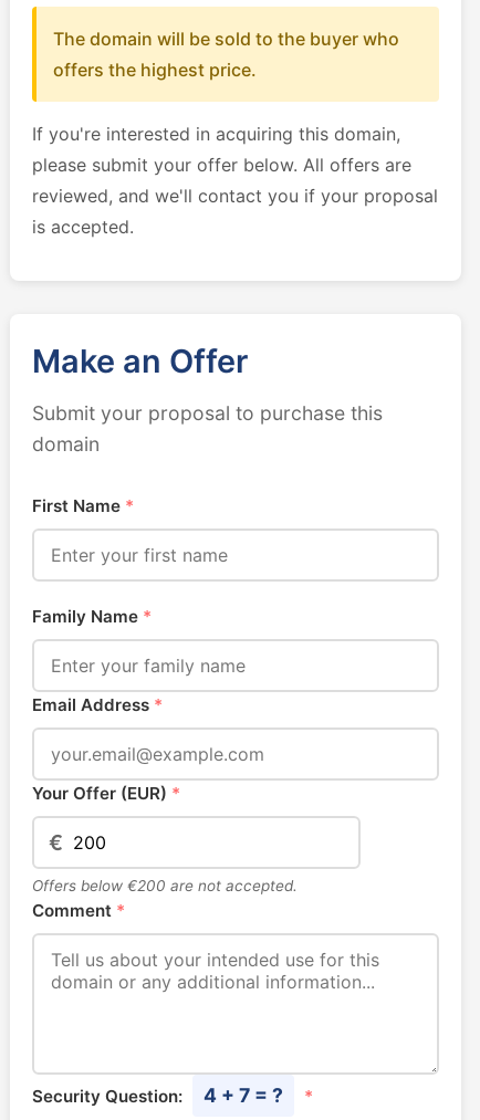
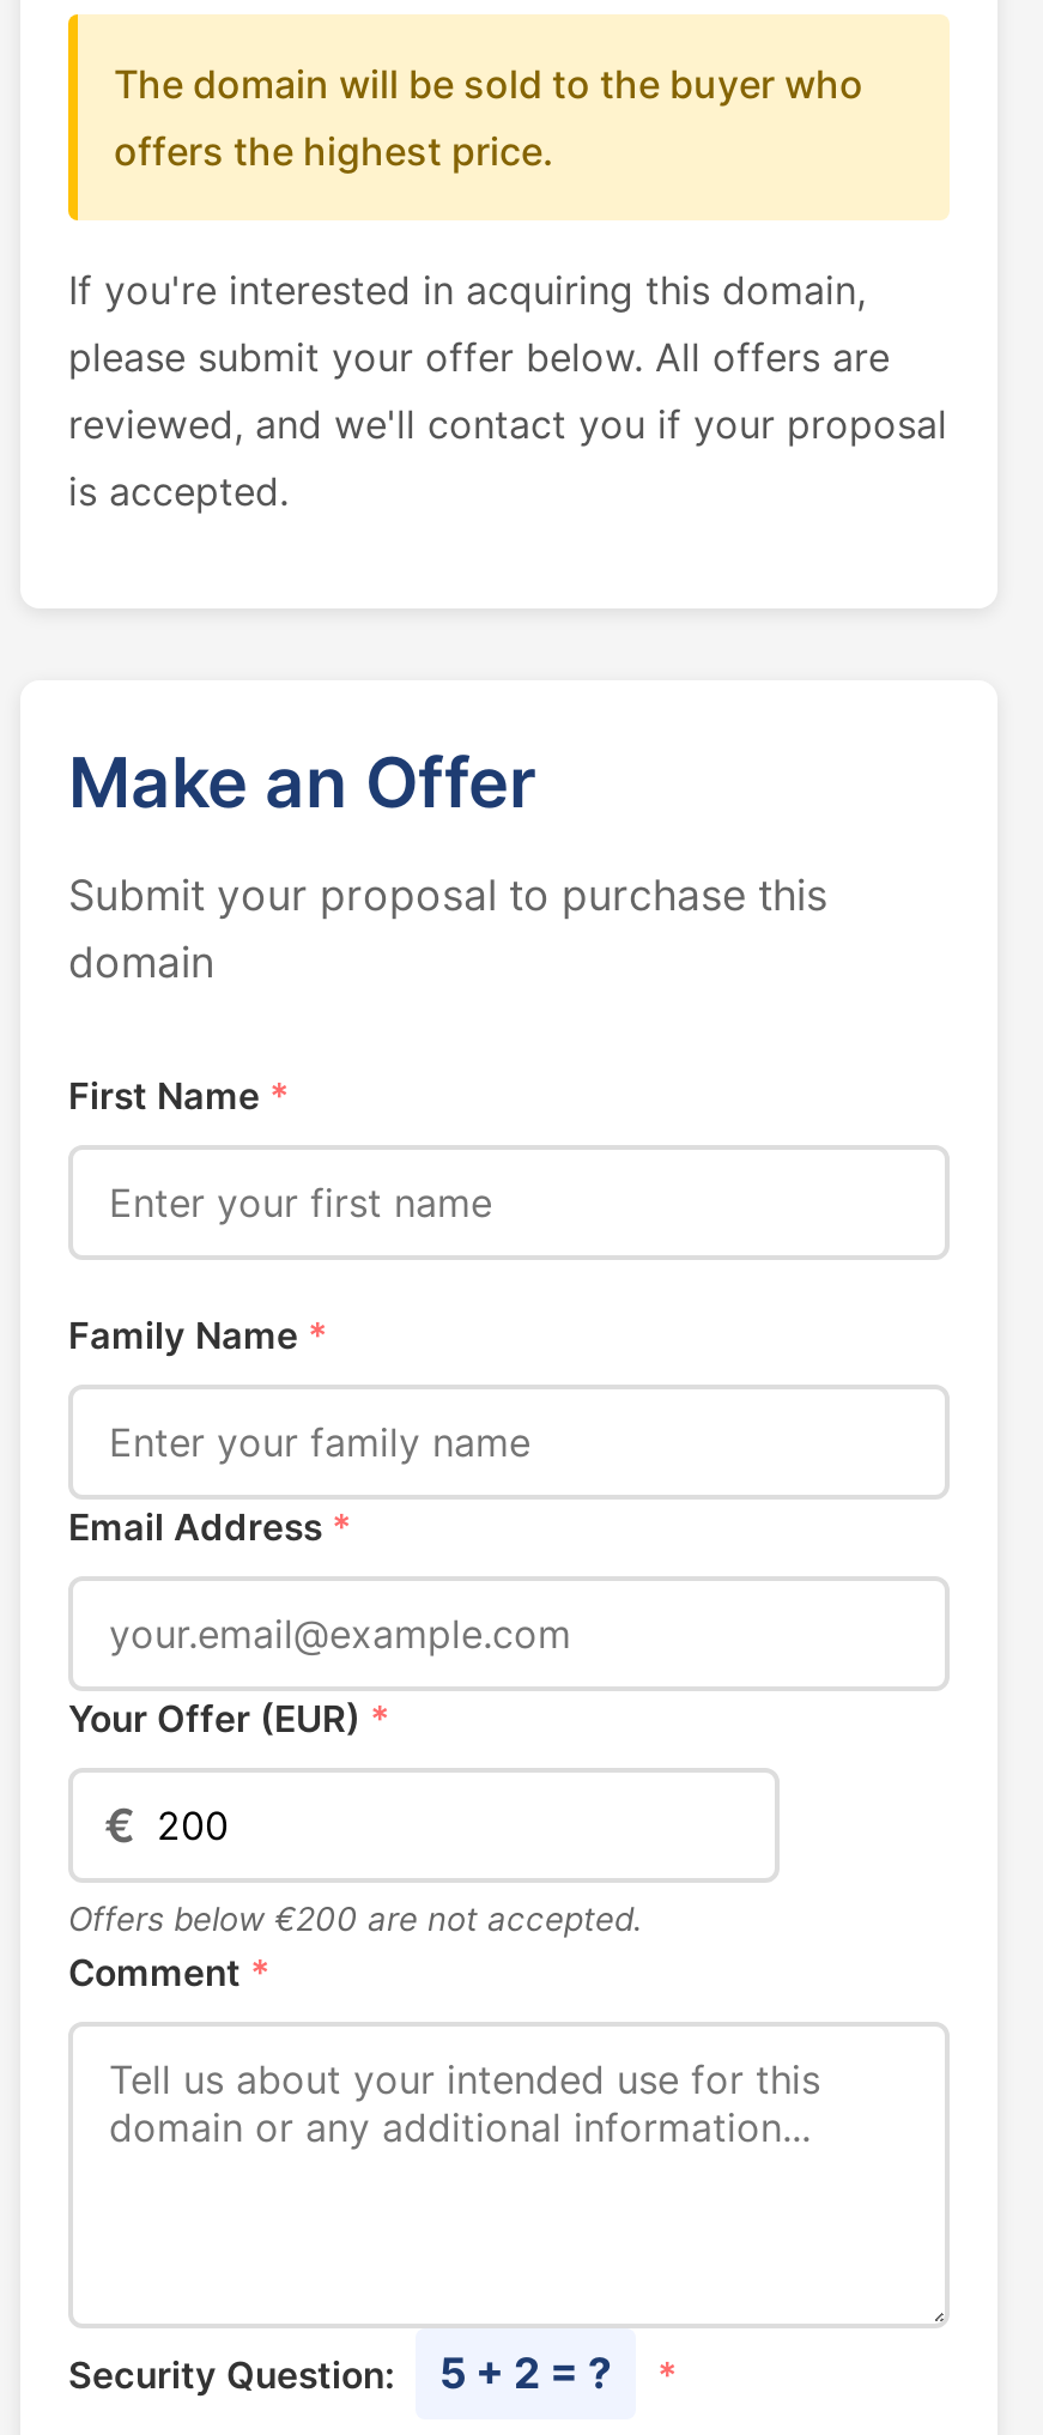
- 4 + 7 = ?
+ 5 + 2 = ?
